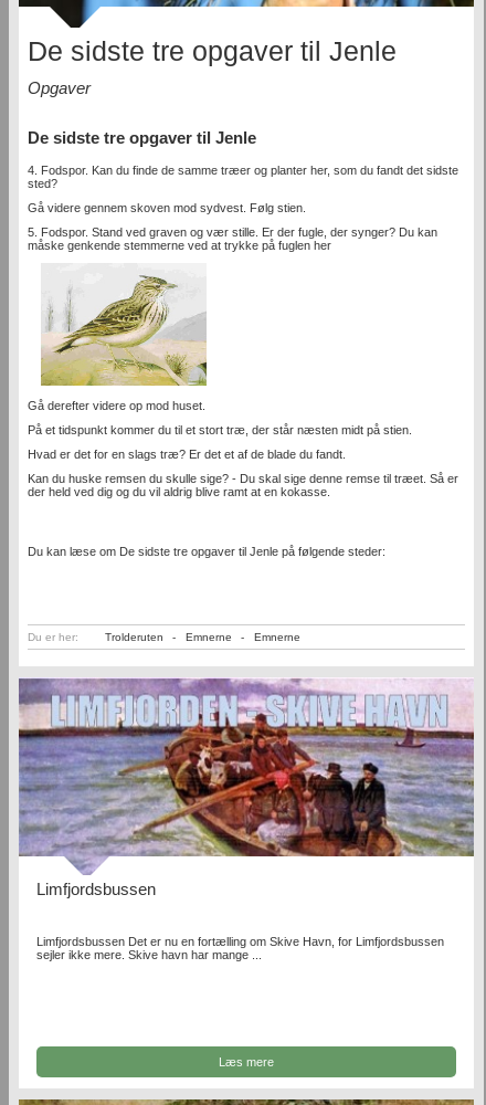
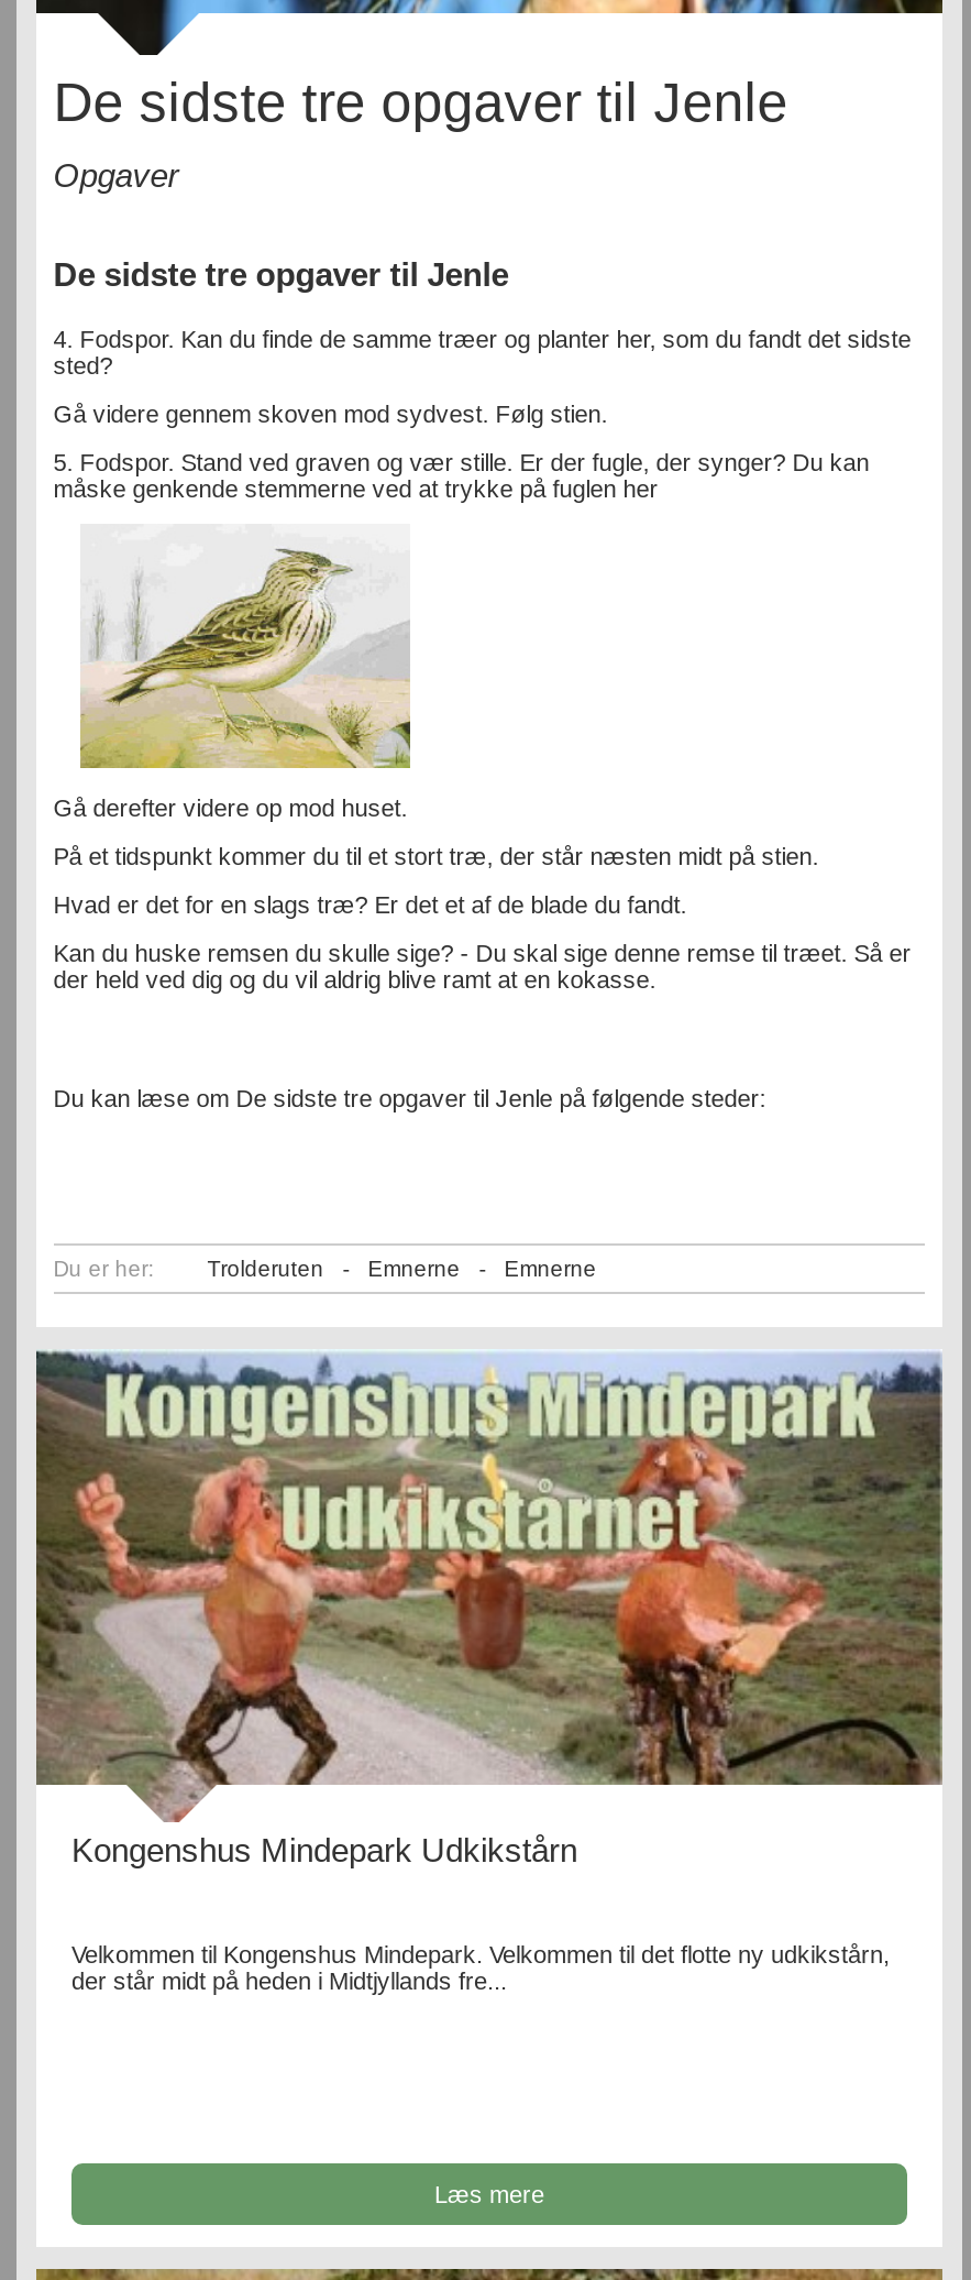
- [image]
- Limfjordsbussen
+ [image]
+ Kongenshus Mindepark Udkikstårn

- Limfjordsbussen Det er nu en fortælling om Skive Havn, for Limfjordsbussen
- sejler ikke mere. Skive havn har mange ...
+ Velkommen til Kongenshus Mindepark. Velkommen til det flotte ny udkikstårn,
+ der står midt på heden i Midtjyllands fre...
